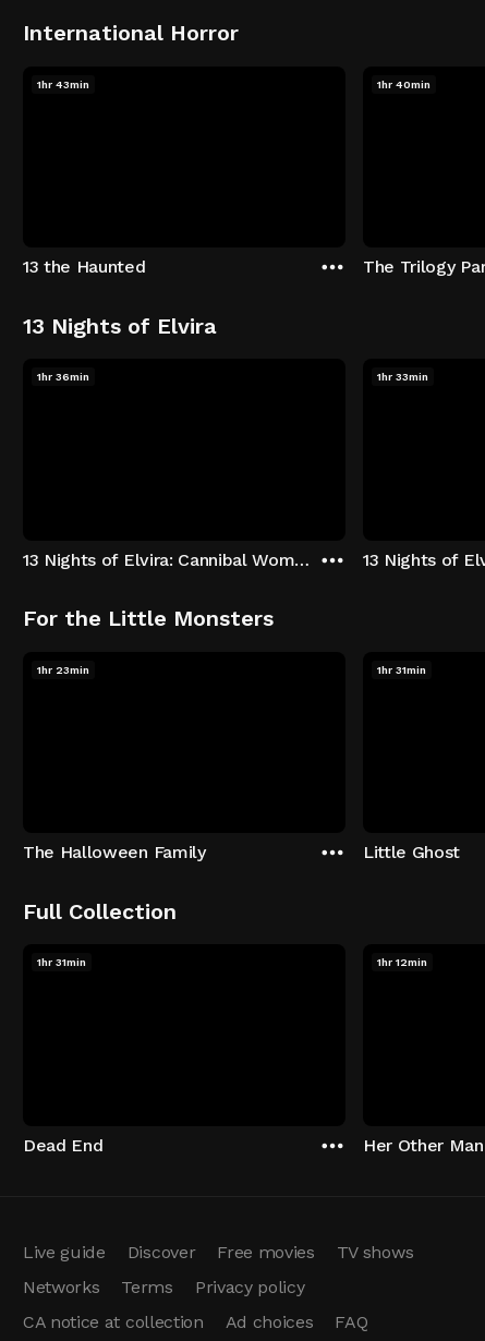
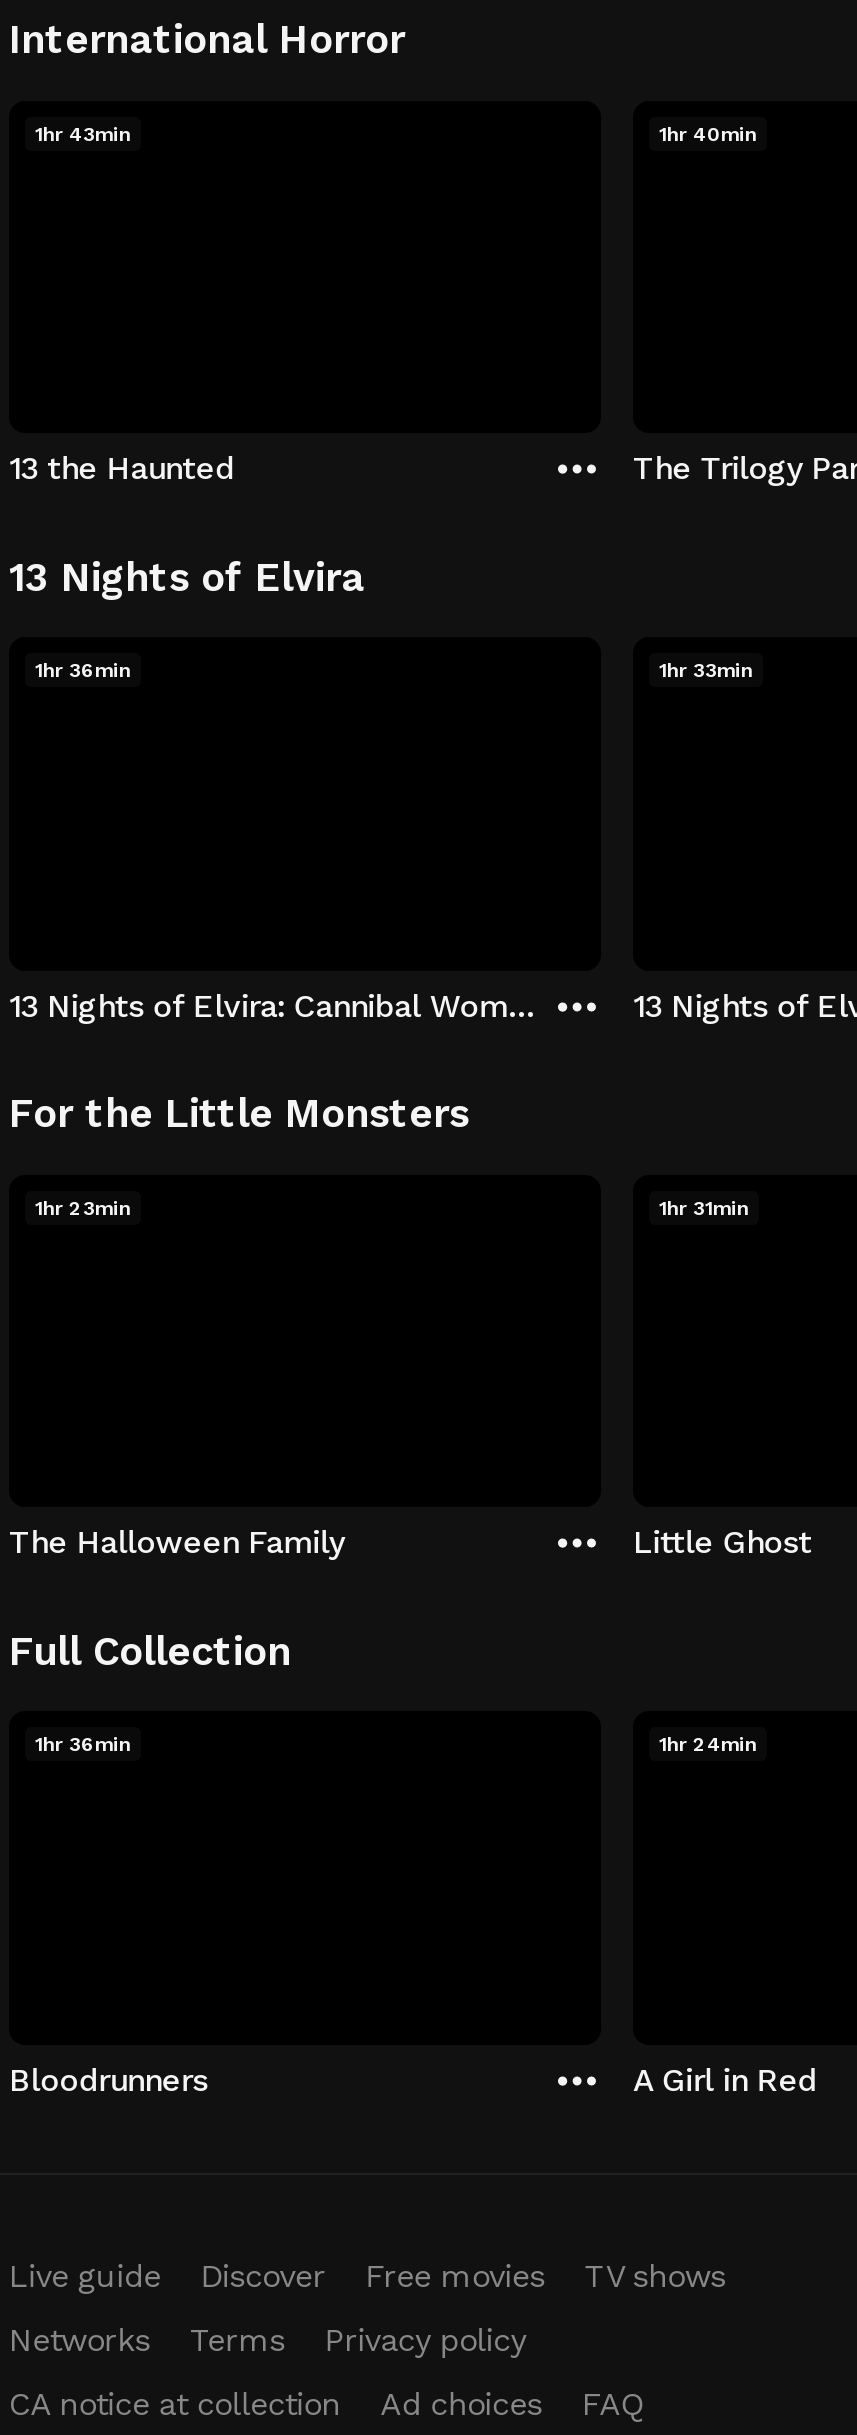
- 1hr 31min
+ 1hr 36min

- 1hr 12min
+ 1hr 24min

- Dead End
+ Bloodrunners

- Her Other Man
+ A Girl in Red
